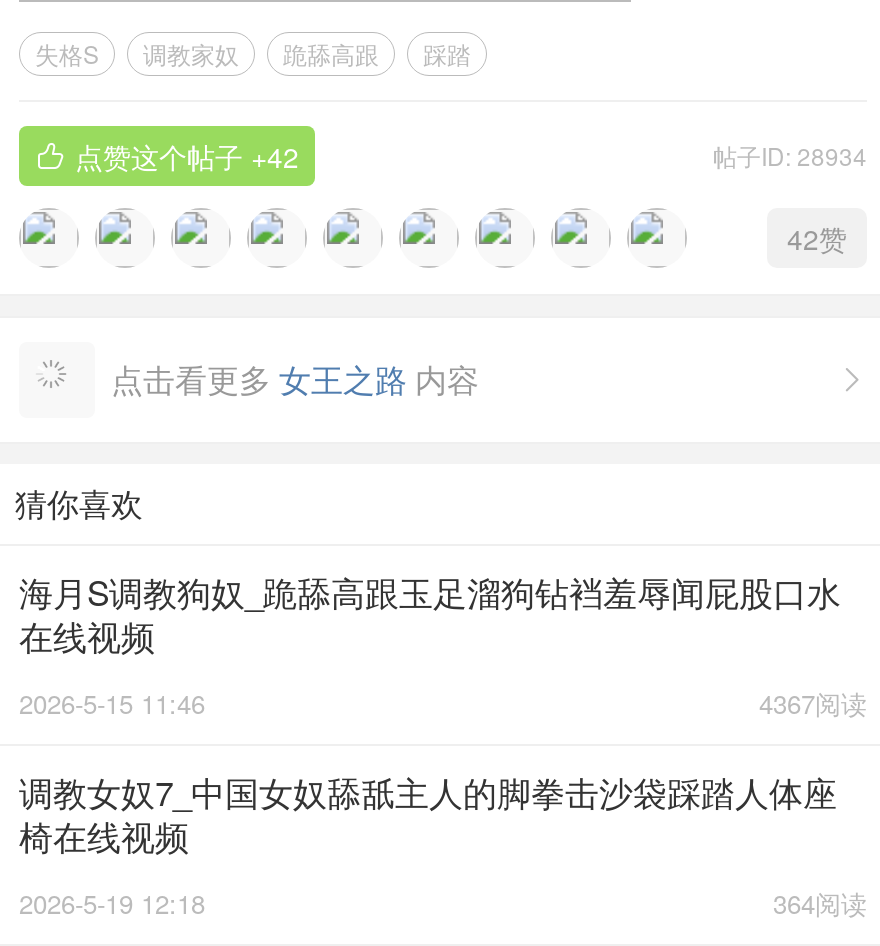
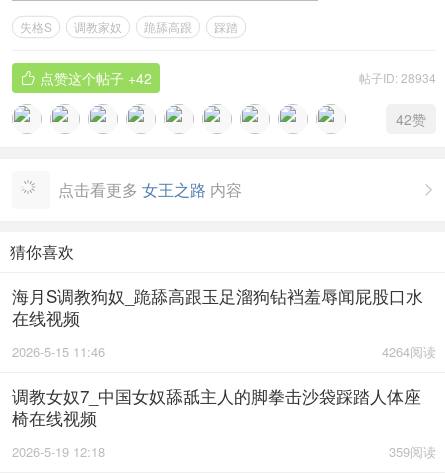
- 4367阅读
+ 4264阅读

- 364阅读
+ 359阅读
